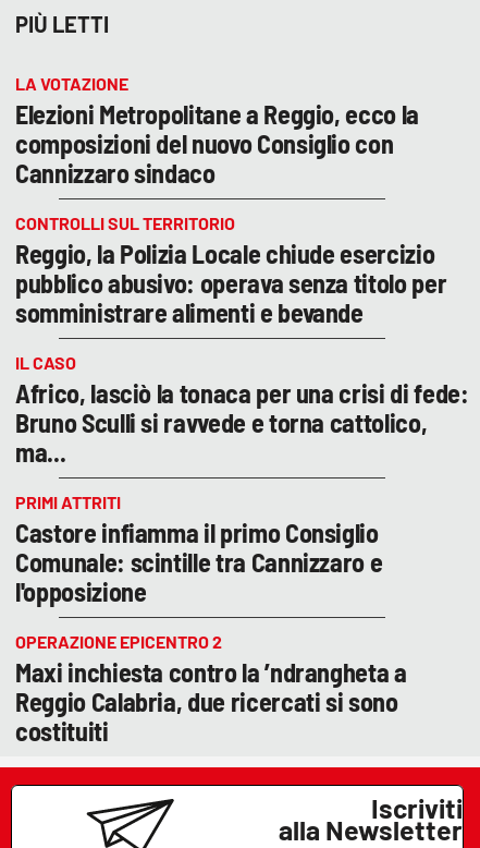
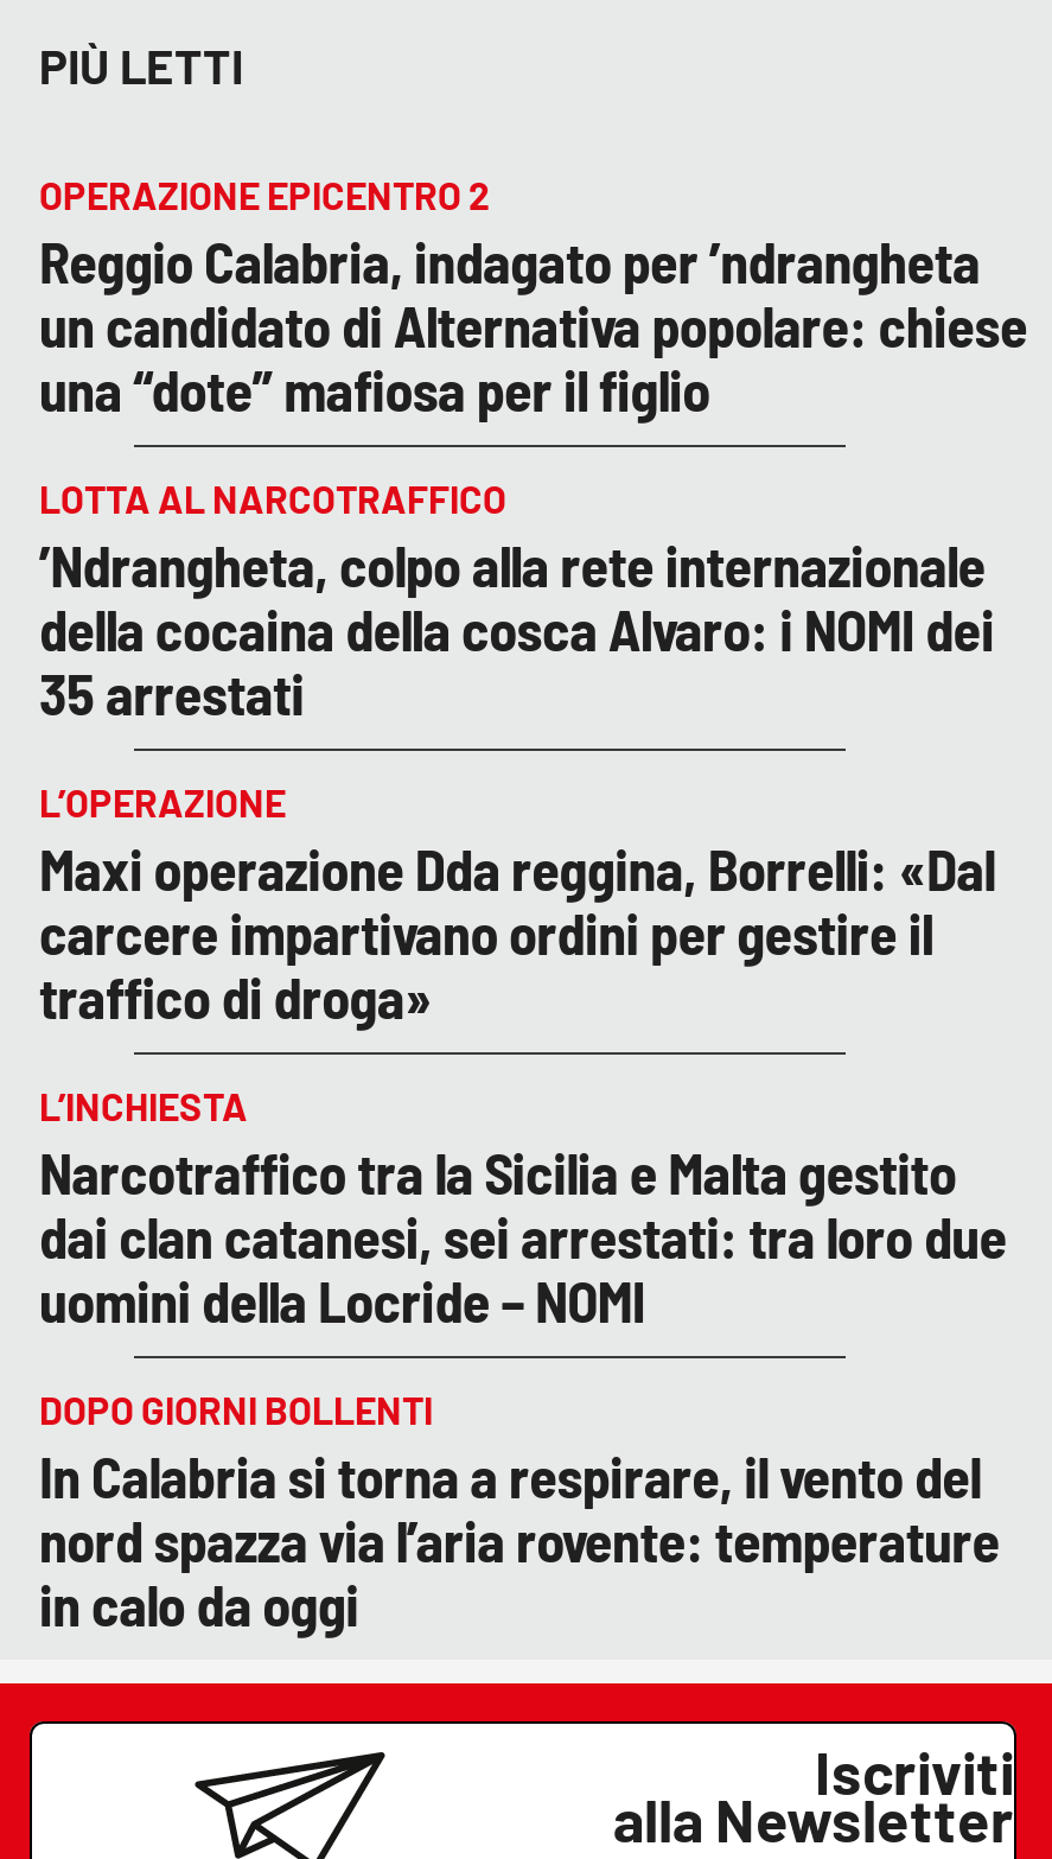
- LA VOTAZIONE
- Elezioni Metropolitane a Reggio, ecco la
- composizioni del nuovo Consiglio con
- Cannizzaro sindaco
- CONTROLLI SUL TERRITORIO
- Reggio, la Polizia Locale chiude esercizio
- pubblico abusivo: operava senza titolo per
- somministrare alimenti e bevande
- IL CASO
- Africo, lasciò la tonaca per una crisi di fede:
- Bruno Sculli si ravvede e torna cattolico,
- ma...
- PRIMI ATTRITI
- Castore infiamma il primo Consiglio
- Comunale: scintille tra Cannizzaro e
- l'opposizione

moved up: OPERAZIONE EPICENTRO 2

- Maxi inchiesta contro la ’ndrangheta a
- Reggio Calabria, due ricercati si sono
- costituiti
+ Reggio Calabria, indagato per ’ndrangheta
+ un candidato di Alternativa popolare: chiese
+ una “dote” mafiosa per il figlio
+ LOTTA AL NARCOTRAFFICO
+ ’Ndrangheta, colpo alla rete internazionale
+ della cocaina della cosca Alvaro: i NOMI dei
+ 35 arrestati
+ L’OPERAZIONE
+ Maxi operazione Dda reggina, Borrelli: «Dal
+ carcere impartivano ordini per gestire il
+ traffico di droga»
+ L’INCHIESTA
+ Narcotraffico tra la Sicilia e Malta gestito
+ dai clan catanesi, sei arrestati: tra loro due
+ uomini della Locride – NOMI
+ DOPO GIORNI BOLLENTI
+ In Calabria si torna a respirare, il vento del
+ nord spazza via l’aria rovente: temperature
+ in calo da oggi
